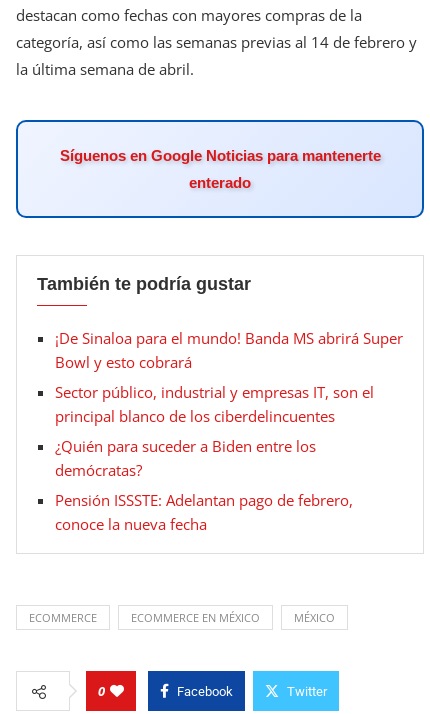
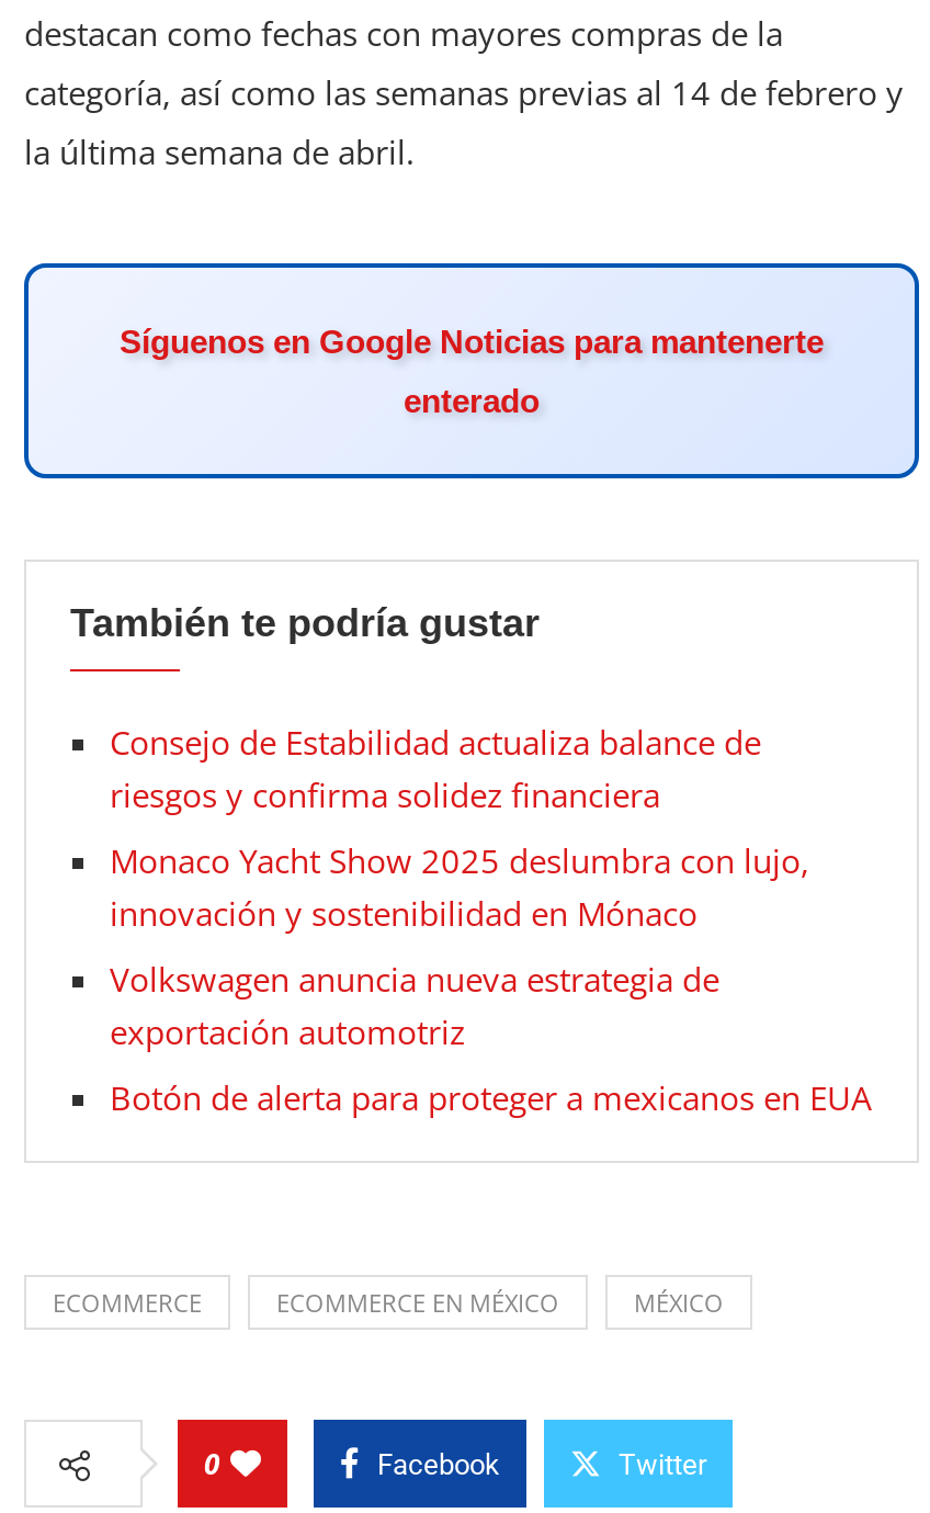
- ¡De Sinaloa para el mundo! Banda MS abrirá Super
- Bowl y esto cobrará
+ Consejo de Estabilidad actualiza balance de
+ riesgos y confirma solidez financiera

- Sector público, industrial y empresas IT, son el
- principal blanco de los ciberdelincuentes
+ Monaco Yacht Show 2025 deslumbra con lujo,
+ innovación y sostenibilidad en Mónaco

- ¿Quién para suceder a Biden entre los
- demócratas?
+ Volkswagen anuncia nueva estrategia de
+ exportación automotriz

- Pensión ISSSTE: Adelantan pago de febrero,
- conoce la nueva fecha
+ Botón de alerta para proteger a mexicanos en EUA
